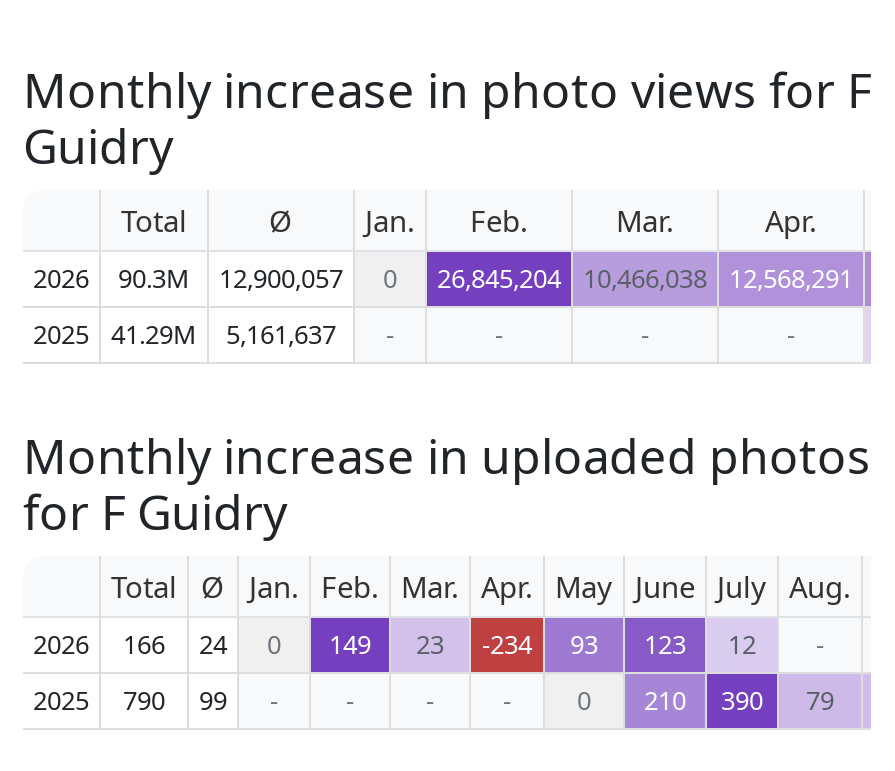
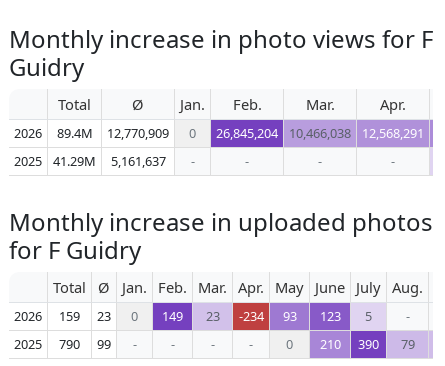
- 90.3M
- 12,900,057
+ 89.4M
+ 12,770,909

- 166
+ 159

- 24
+ 23

- 12
+ 5
